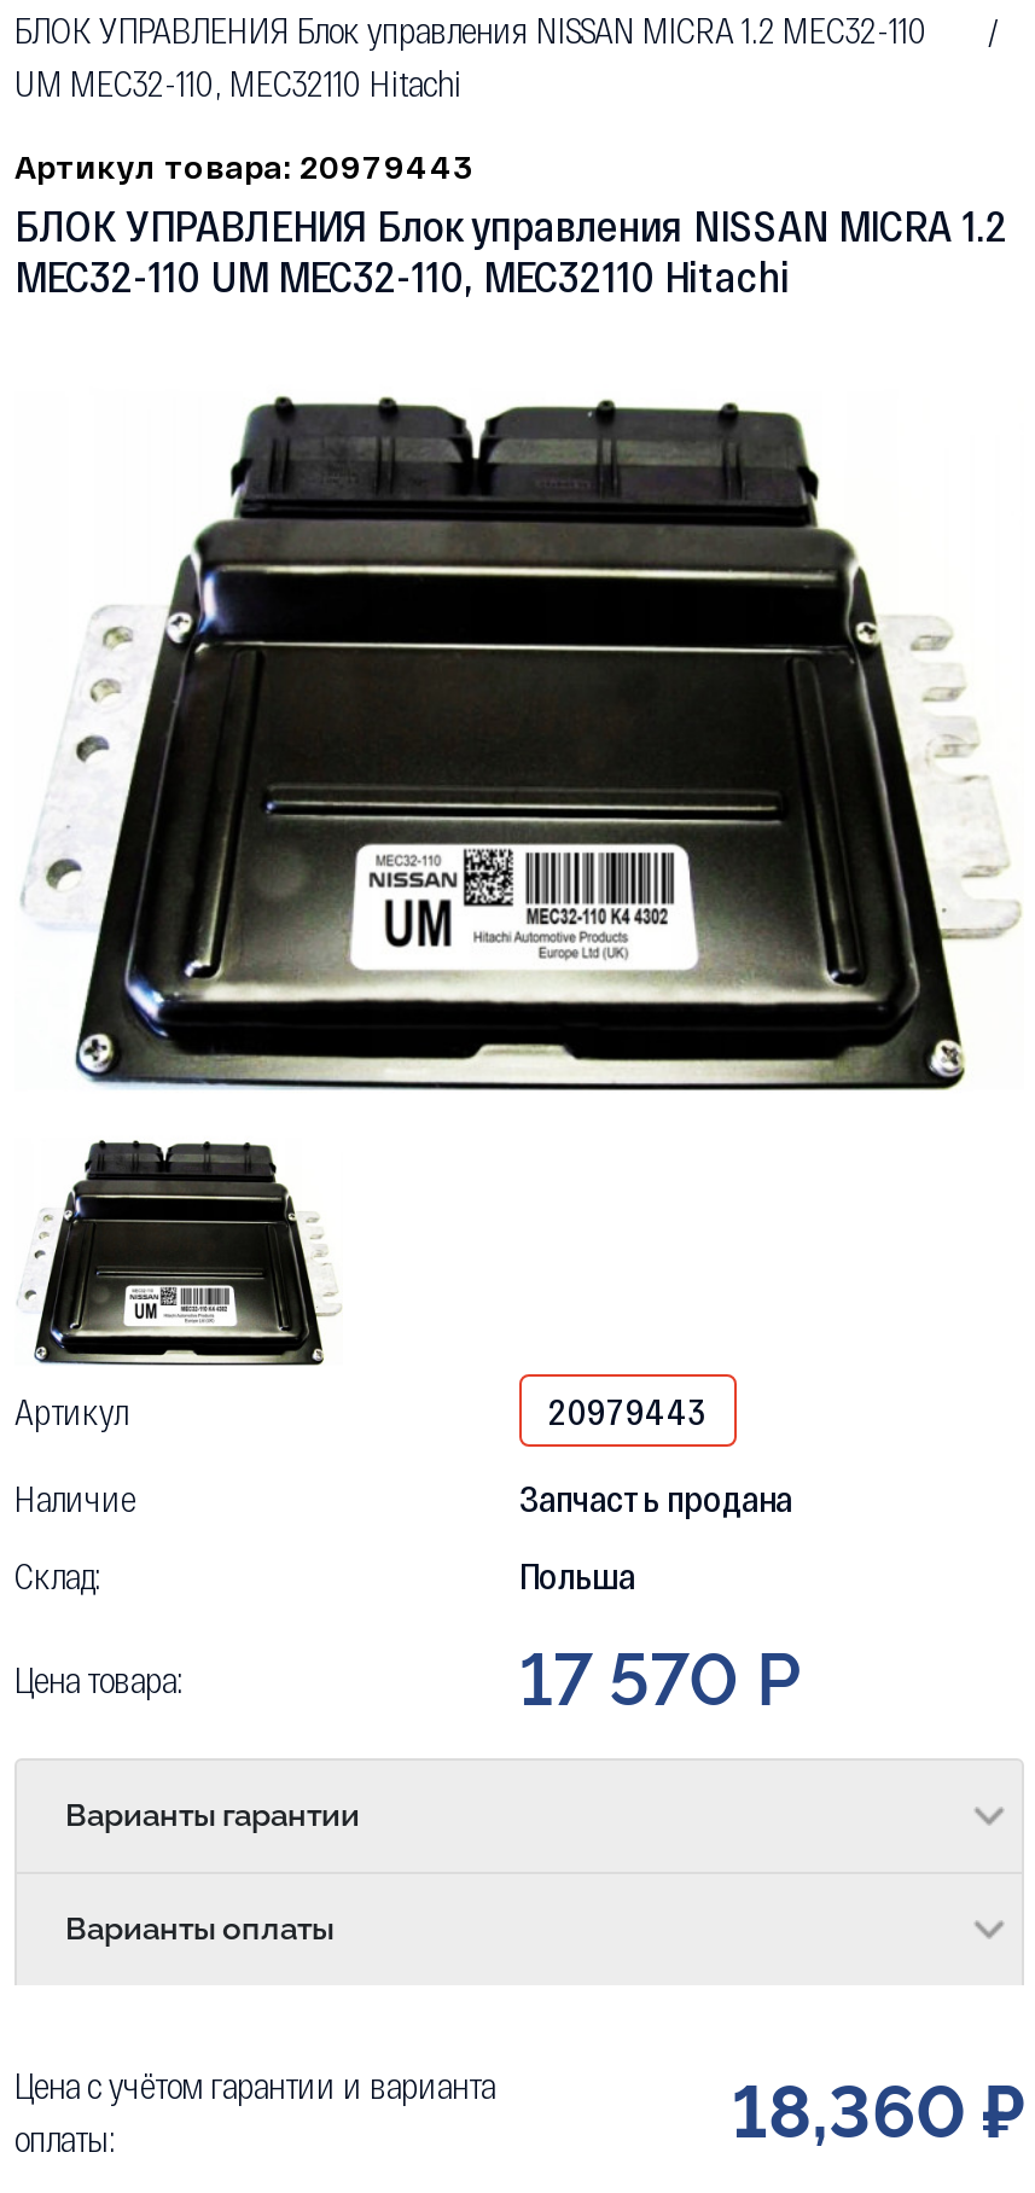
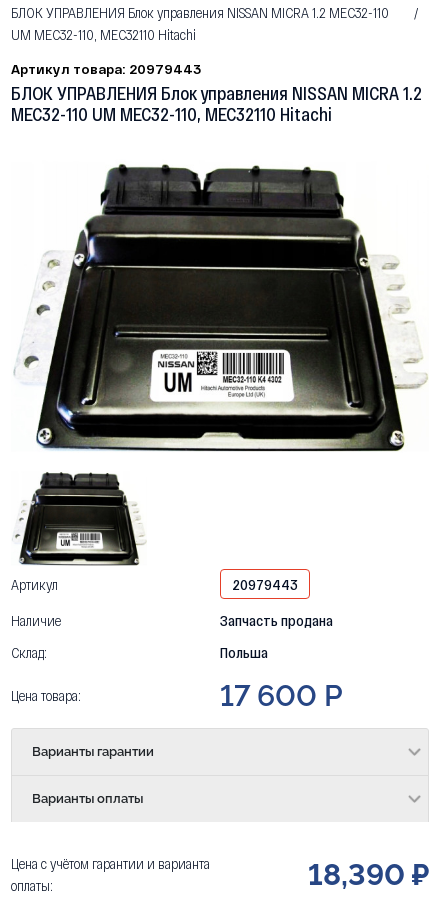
- 17 570 Р
+ 17 600 Р

- 18,360 ₽
+ 18,390 ₽
